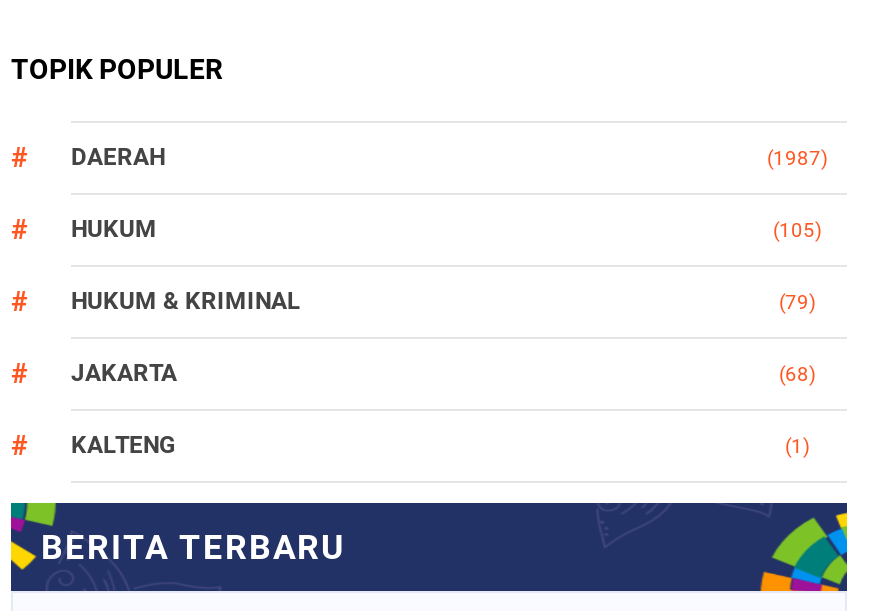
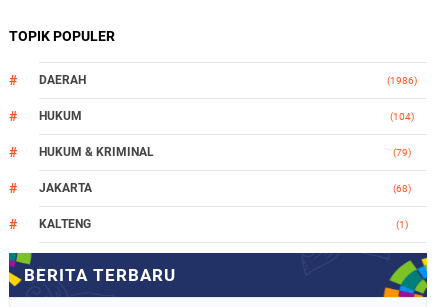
- (1987)
+ (1986)

- (105)
+ (104)
